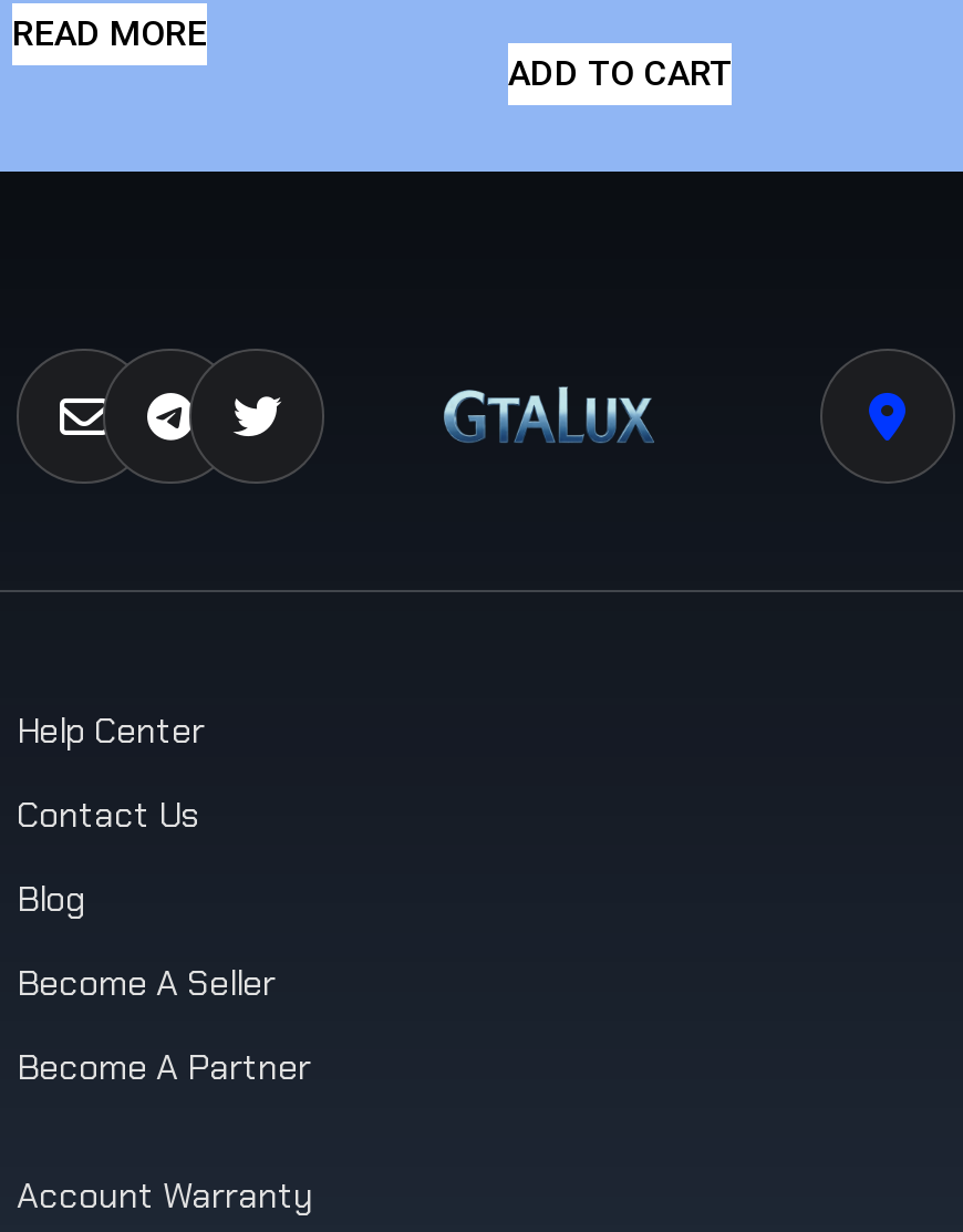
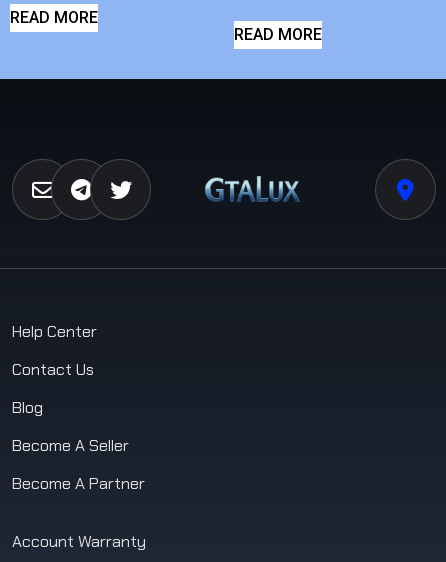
- ADD TO CART
+ READ MORE
